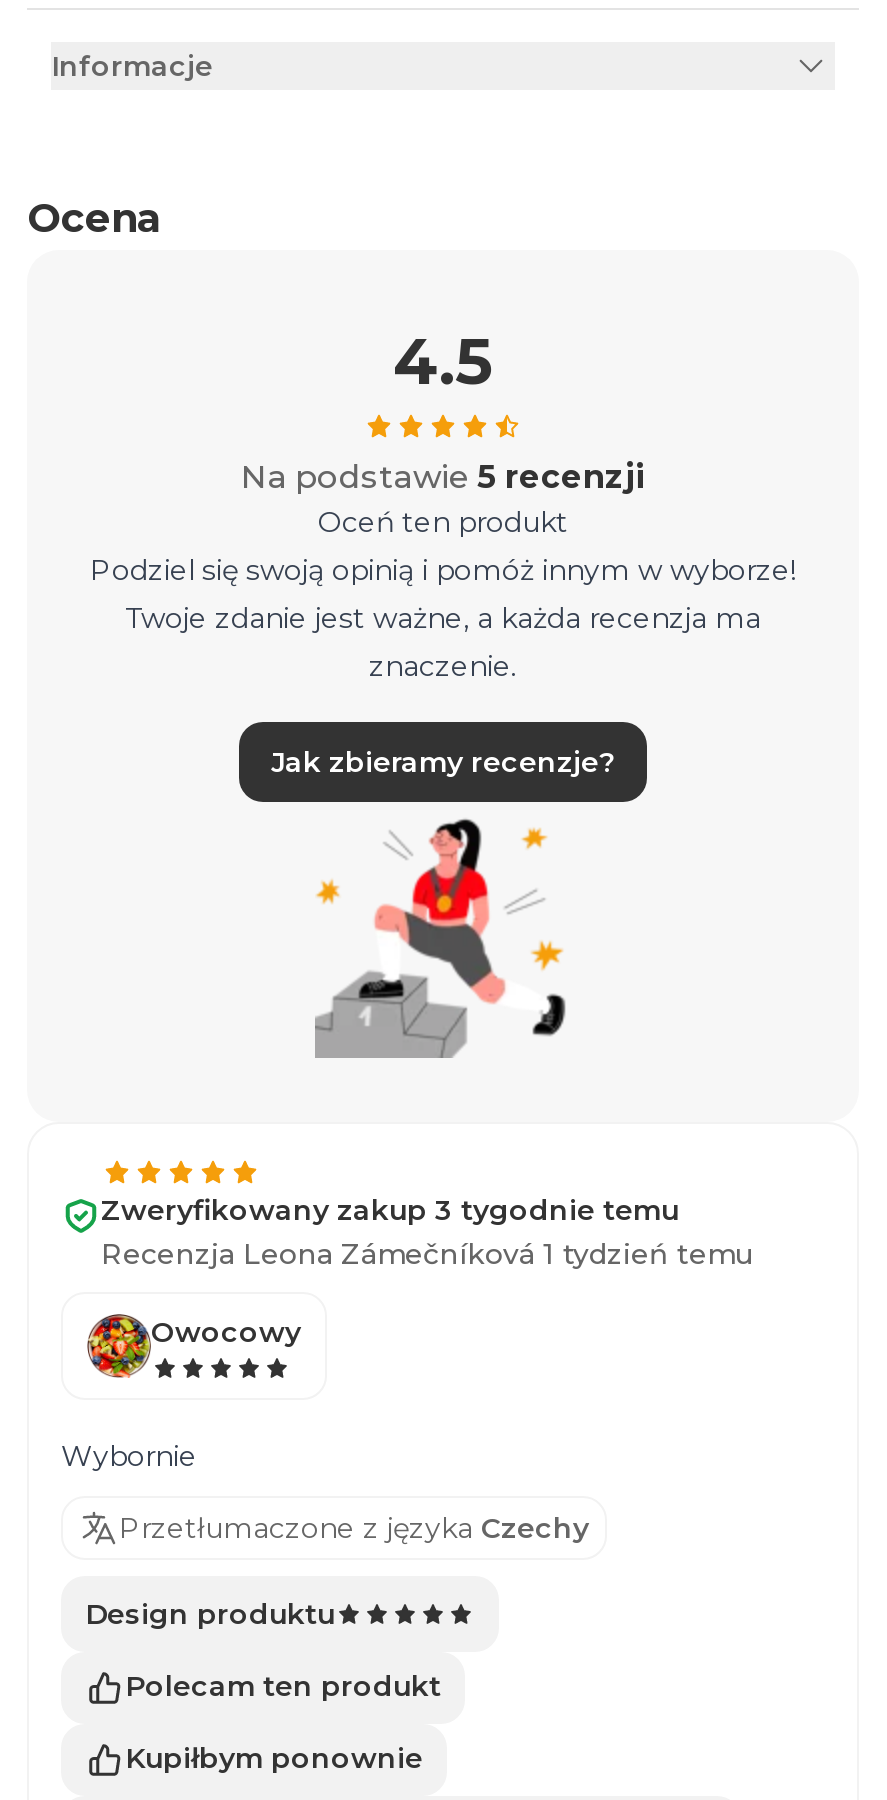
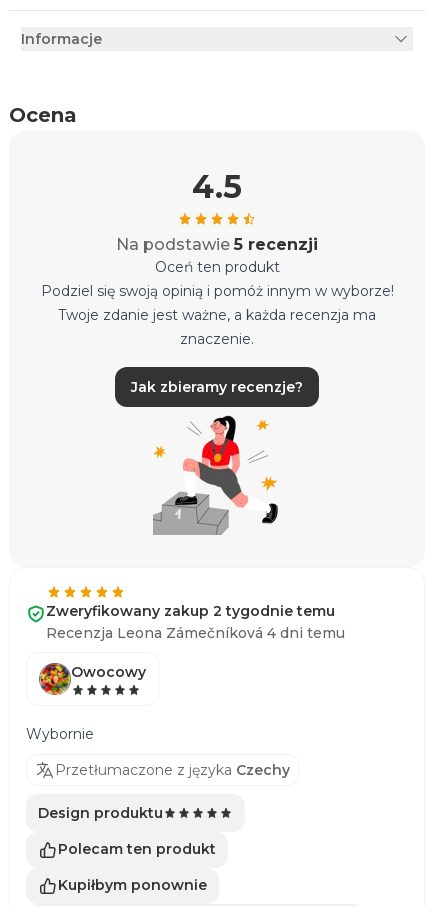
- Zweryfikowany zakup 3 tygodnie temu
+ Zweryfikowany zakup 2 tygodnie temu

- Recenzja Leona Zámečníková 1 tydzień temu
+ Recenzja Leona Zámečníková 4 dni temu
